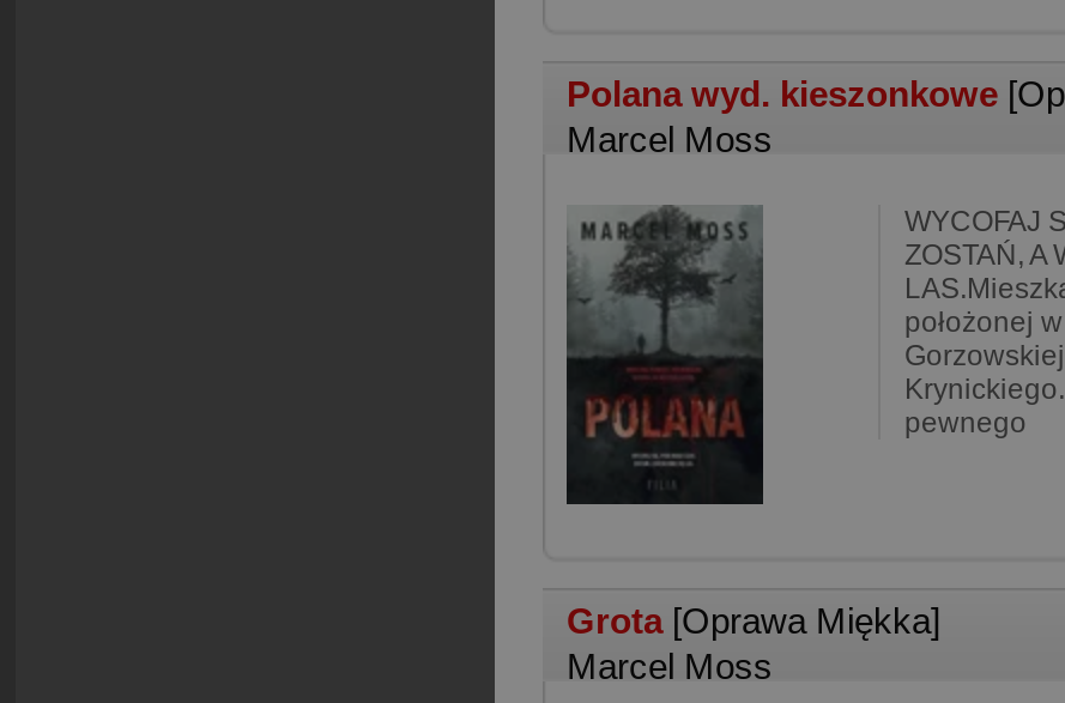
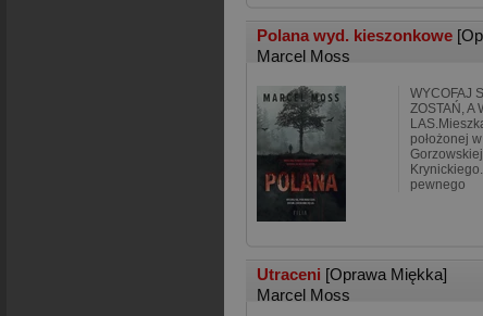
- Grota [Oprawa Miękka]
+ Utraceni [Oprawa Miękka]
